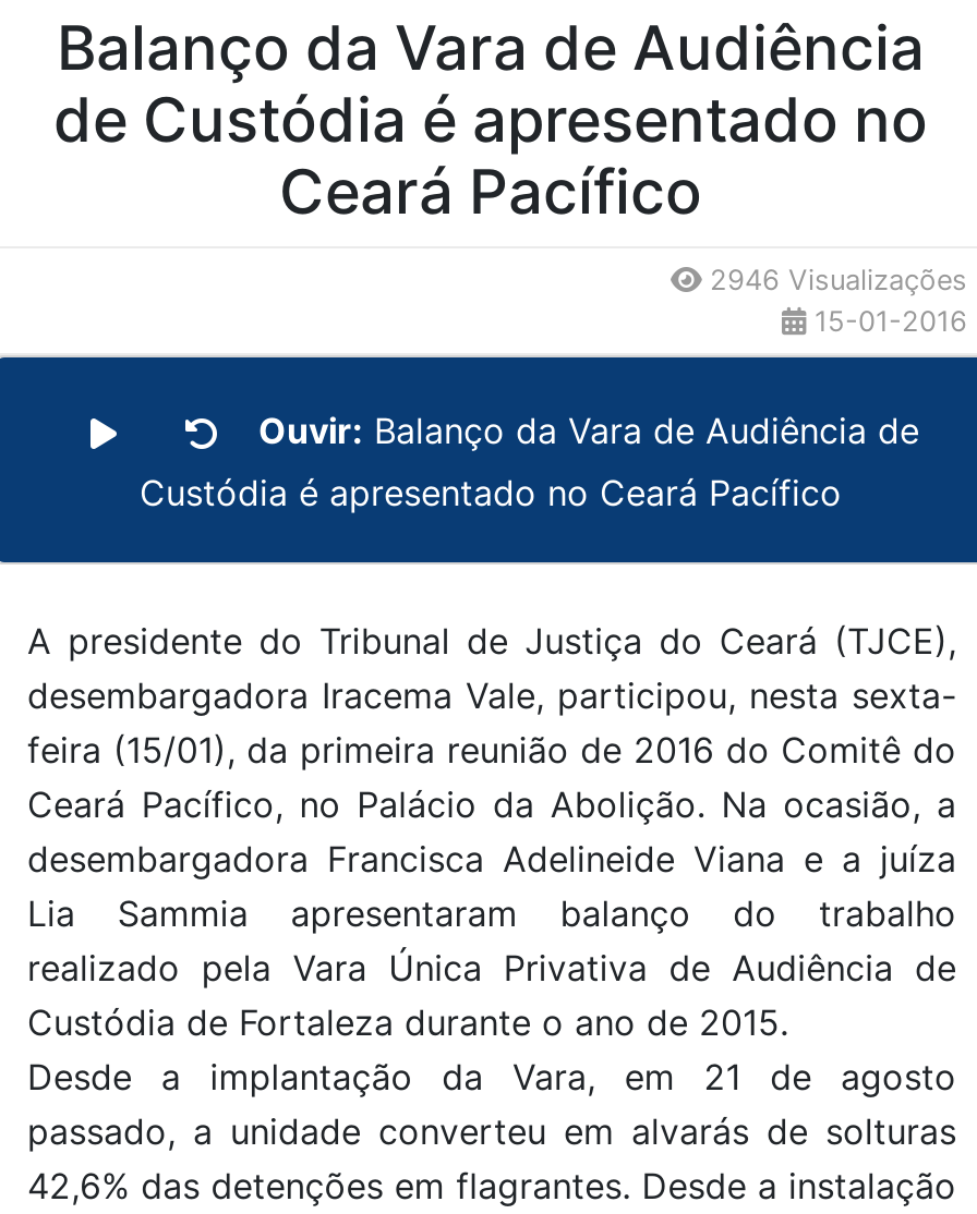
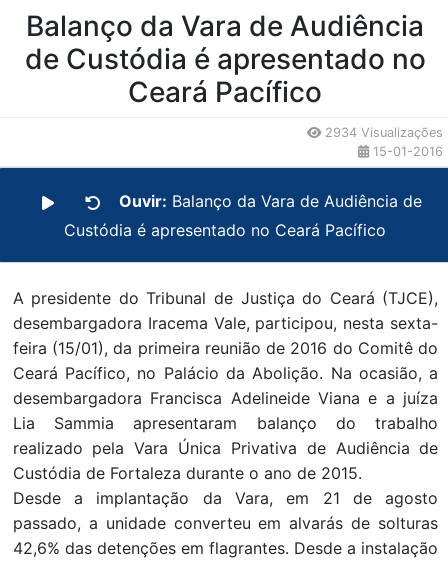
- 2946 Visualizações
+ 2934 Visualizações
